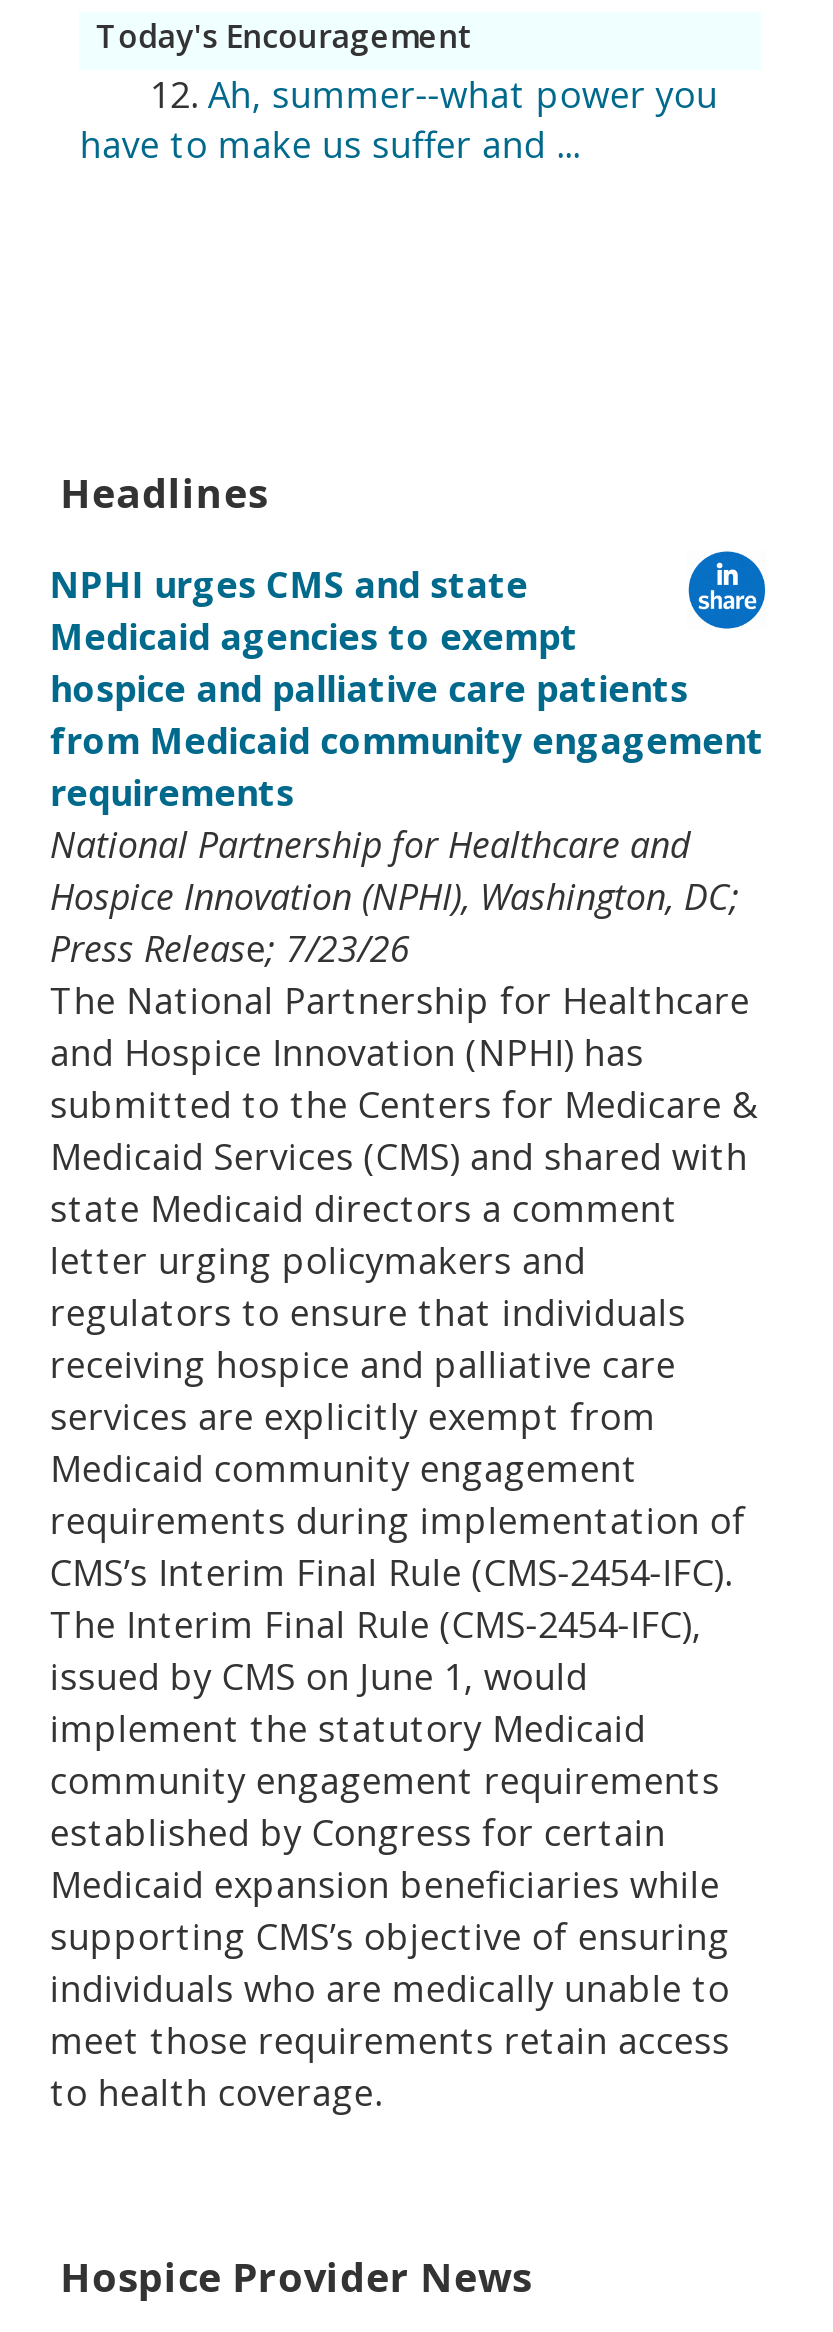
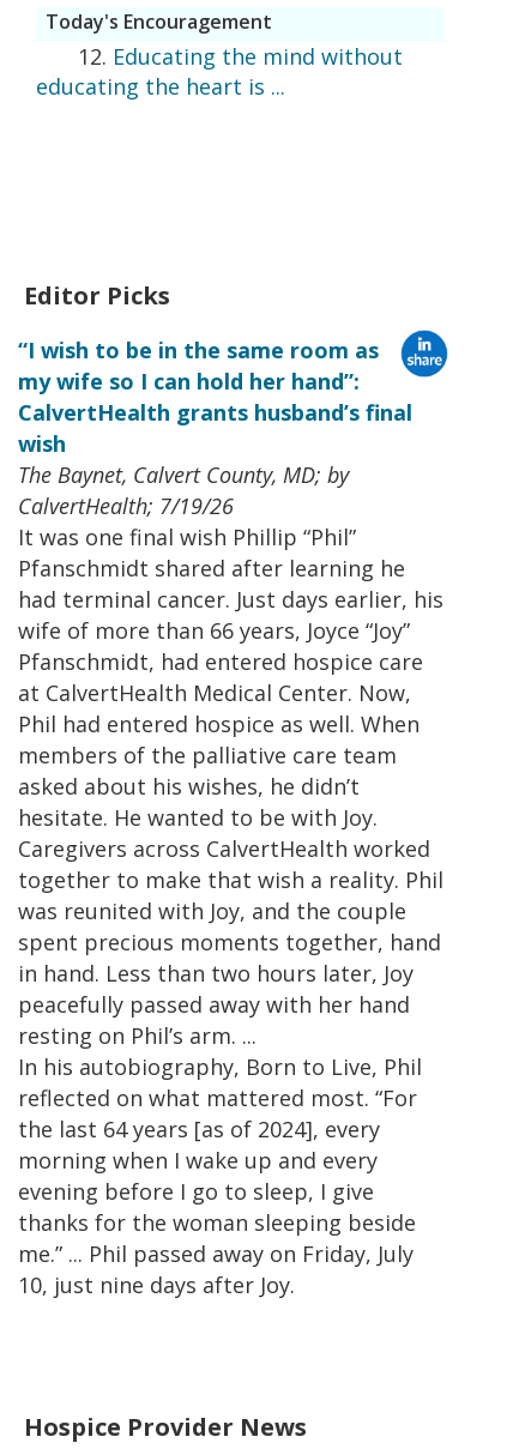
- 12. Ah, summer--what power you
- have to make us suffer and ...
+ 12. Educating the mind without
+ educating the heart is ...

- Headlines
+ Editor Picks

- NPHI urges CMS and state
- Medicaid agencies to exempt
- hospice and palliative care patients
- from Medicaid community engagement
- requirements
- National Partnership for Healthcare and
- Hospice Innovation (NPHI), Washington, DC;
- Press Release; 7/23/26
- The National Partnership for Healthcare
- and Hospice Innovation (NPHI) has
- submitted to the Centers for Medicare &
- Medicaid Services (CMS) and shared with
- state Medicaid directors a comment
- letter urging policymakers and
- regulators to ensure that individuals
- receiving hospice and palliative care
- services are explicitly exempt from
- Medicaid community engagement
- requirements during implementation of
- CMS’s Interim Final Rule (CMS-2454-IFC).
- The Interim Final Rule (CMS-2454-IFC),
- issued by CMS on June 1, would
- implement the statutory Medicaid
- community engagement requirements
- established by Congress for certain
- Medicaid expansion beneficiaries while
- supporting CMS’s objective of ensuring
- individuals who are medically unable to
- meet those requirements retain access
- to health coverage.
+ “I wish to be in the same room as
+ my wife so I can hold her hand”:
+ CalvertHealth grants husband’s final
+ wish
+ The Baynet, Calvert County, MD; by
+ CalvertHealth; 7/19/26
+ It was one final wish Phillip “Phil”
+ Pfanschmidt shared after learning he
+ had terminal cancer. Just days earlier, his
+ wife of more than 66 years, Joyce “Joy”
+ Pfanschmidt, had entered hospice care
+ at CalvertHealth Medical Center. Now,
+ Phil had entered hospice as well. When
+ members of the palliative care team
+ asked about his wishes, he didn’t
+ hesitate. He wanted to be with Joy.
+ Caregivers across CalvertHealth worked
+ together to make that wish a reality. Phil
+ was reunited with Joy, and the couple
+ spent precious moments together, hand
+ in hand. Less than two hours later, Joy
+ peacefully passed away with her hand
+ resting on Phil’s arm. ...
+ In his autobiography, Born to Live, Phil
+ reflected on what mattered most. “For
+ the last 64 years [as of 2024], every
+ morning when I wake up and every
+ evening before I go to sleep, I give
+ thanks for the woman sleeping beside
+ me.” ... Phil passed away on Friday, July
+ 10, just nine days after Joy.
